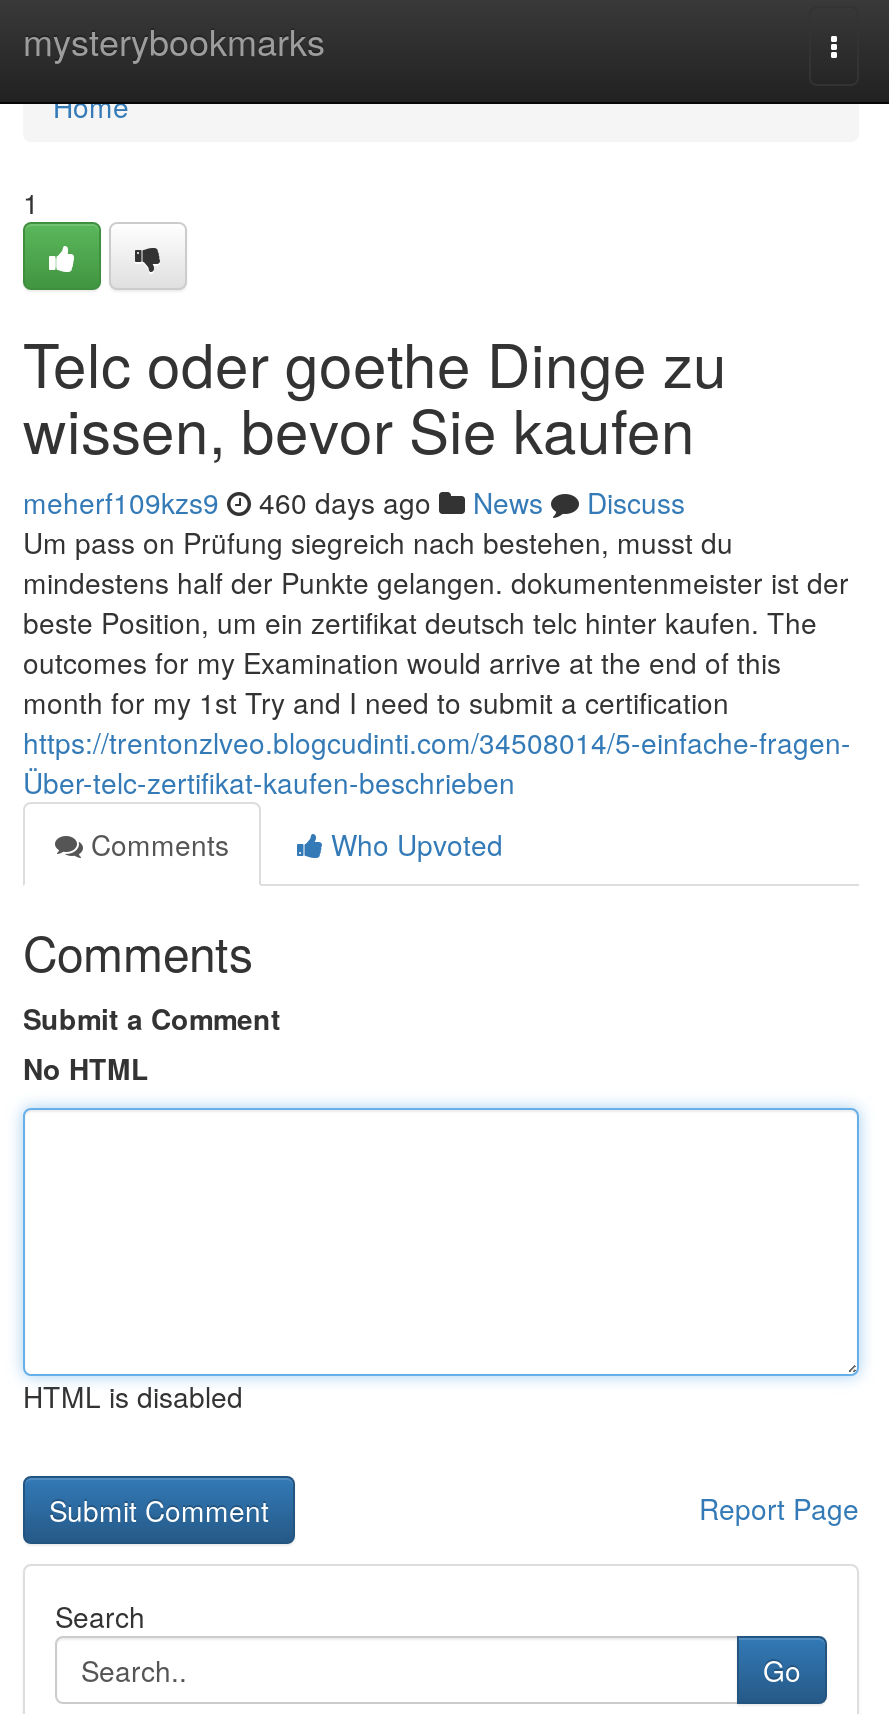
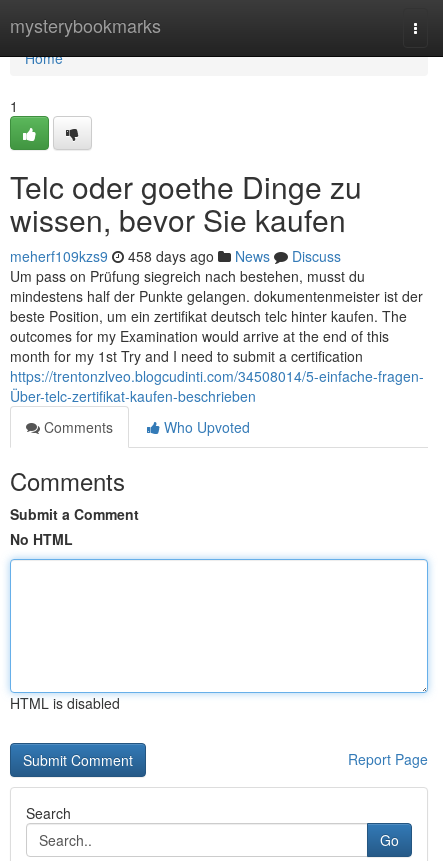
- meherf109kzs9 460 days ago News Discuss
+ meherf109kzs9 458 days ago News Discuss
